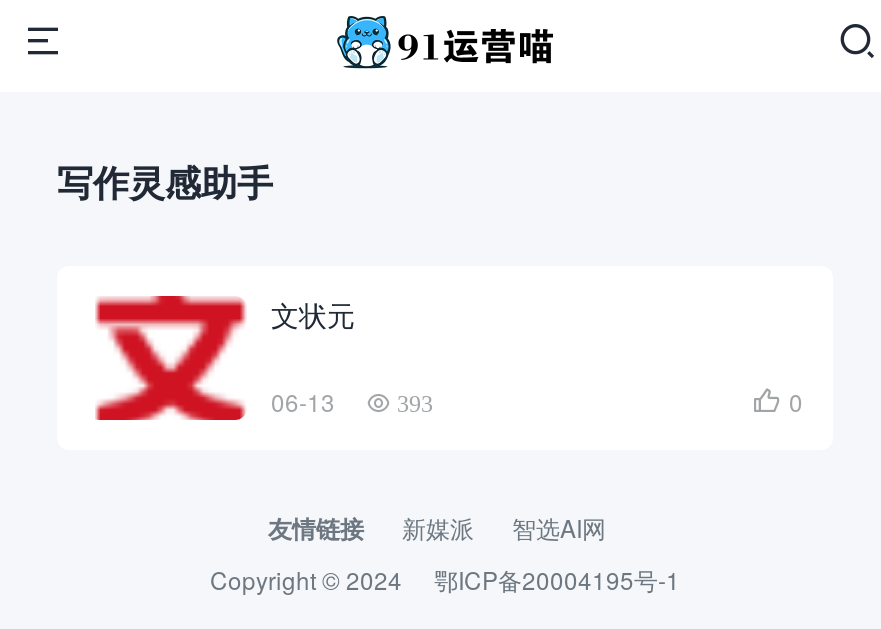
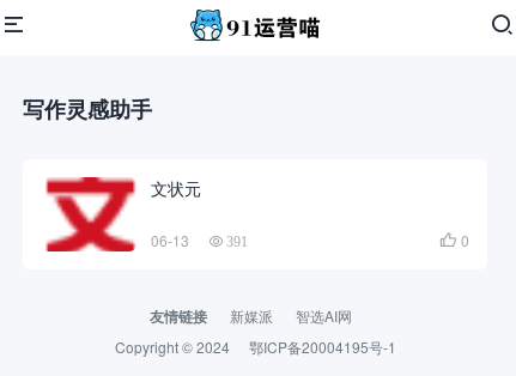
- 393
+ 391
